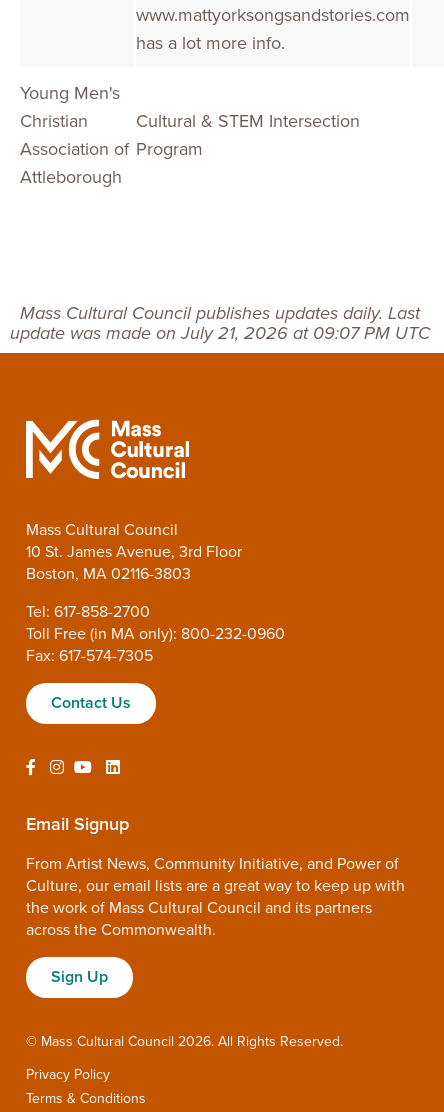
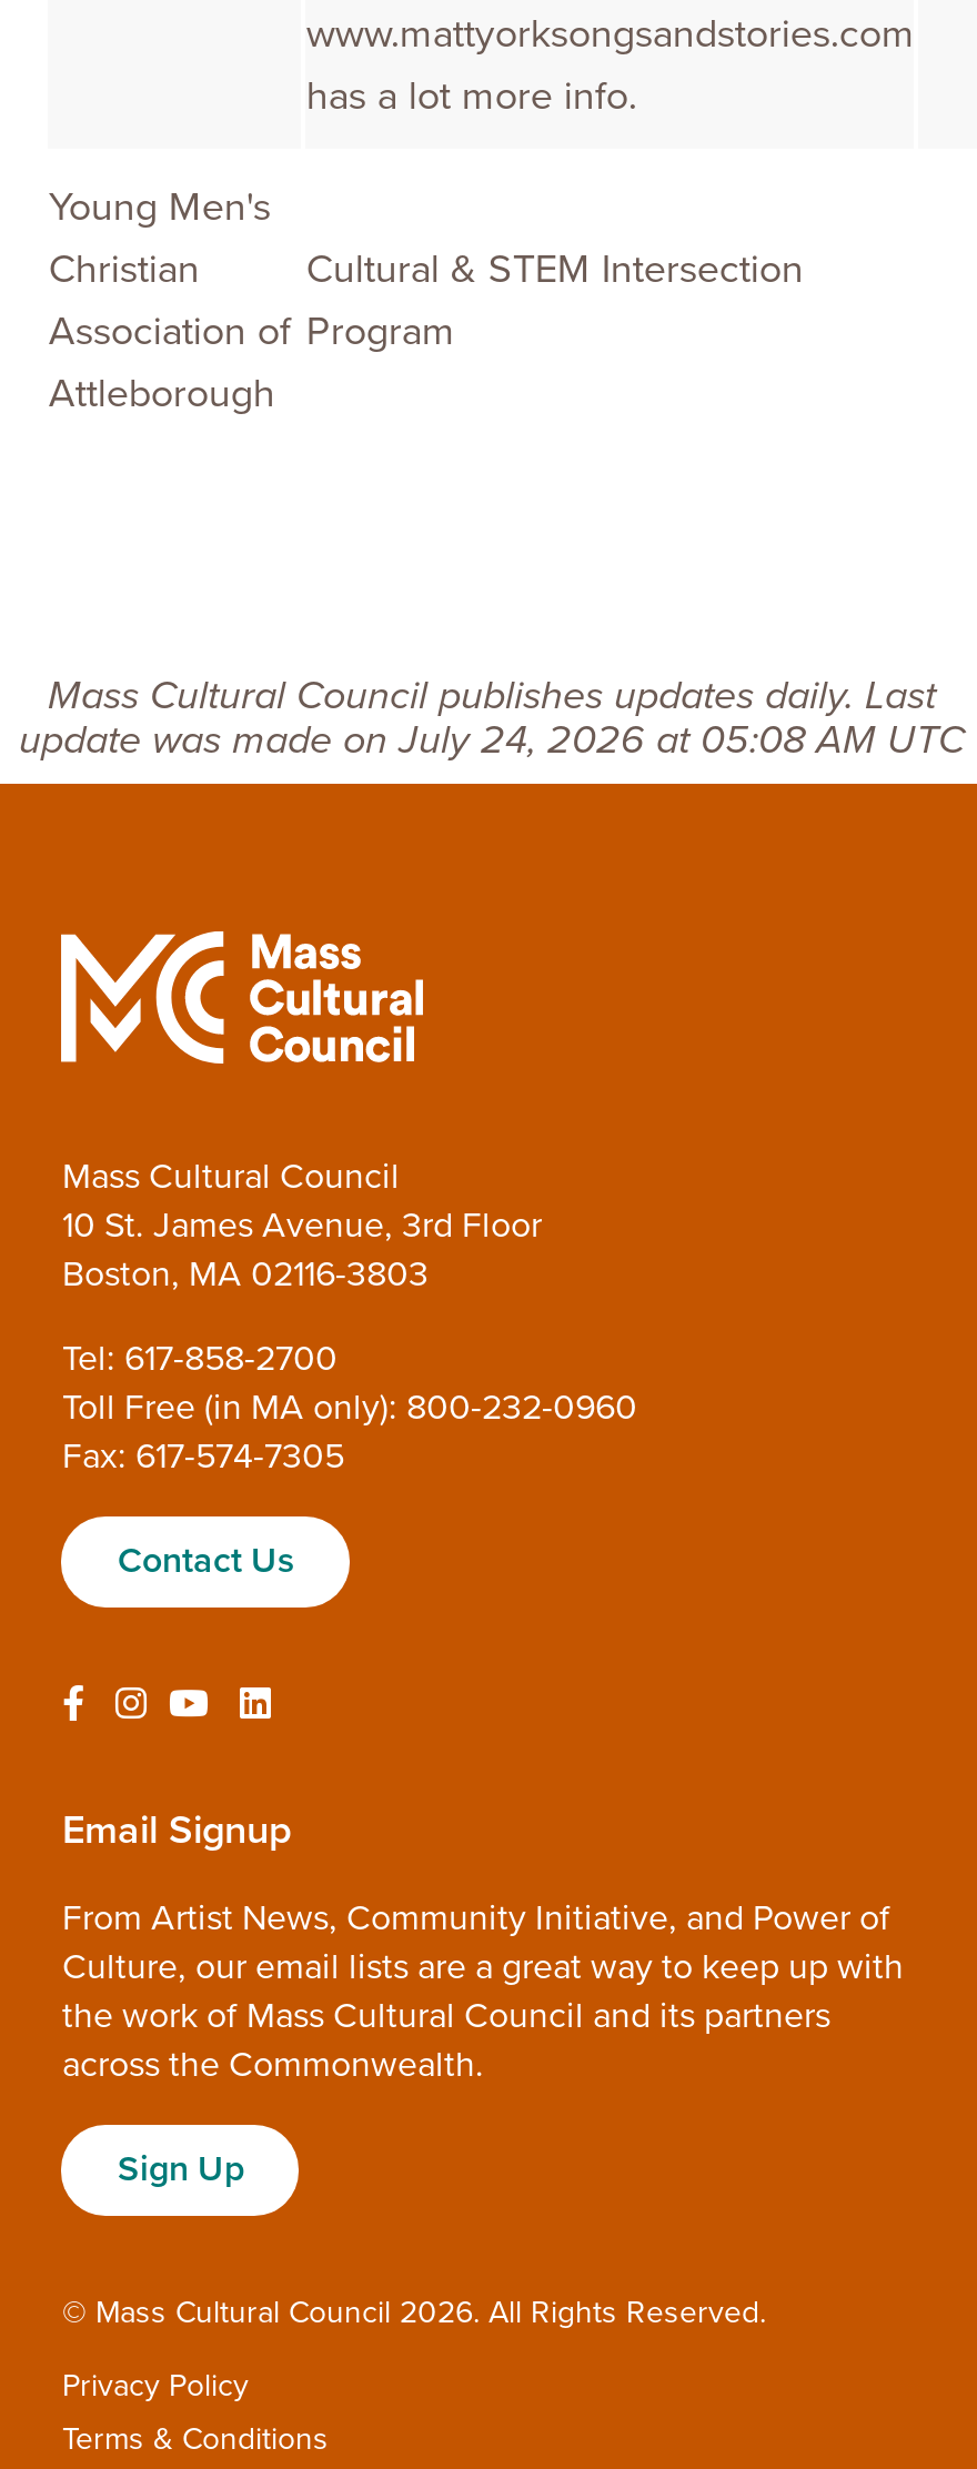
- update was made on July 21, 2026 at 09:07 PM UTC
+ update was made on July 24, 2026 at 05:08 AM UTC
